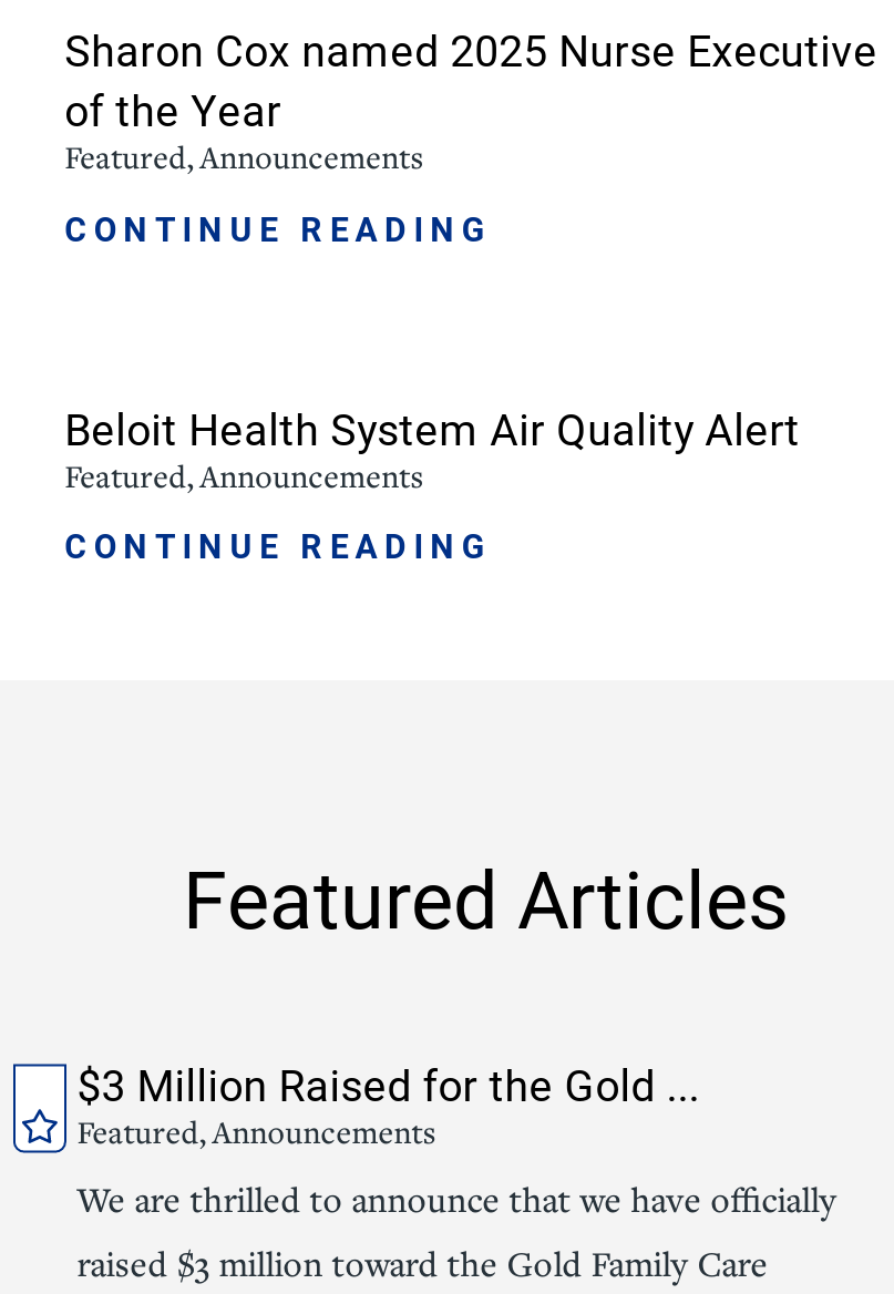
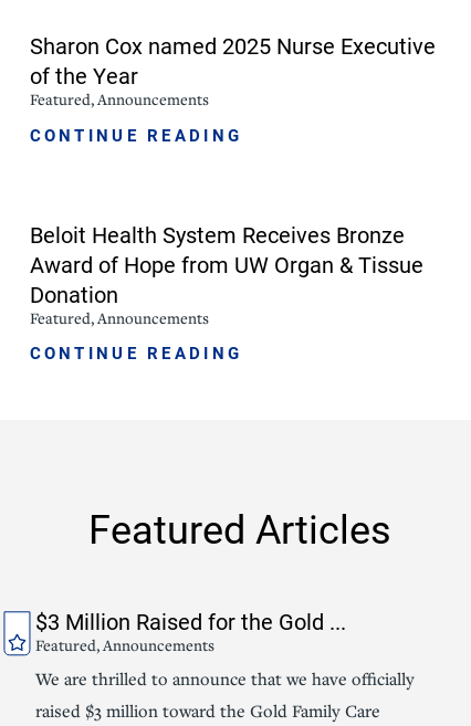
- Beloit Health System Air Quality Alert
+ Beloit Health System Receives Bronze
+ Award of Hope from UW Organ & Tissue
+ Donation
